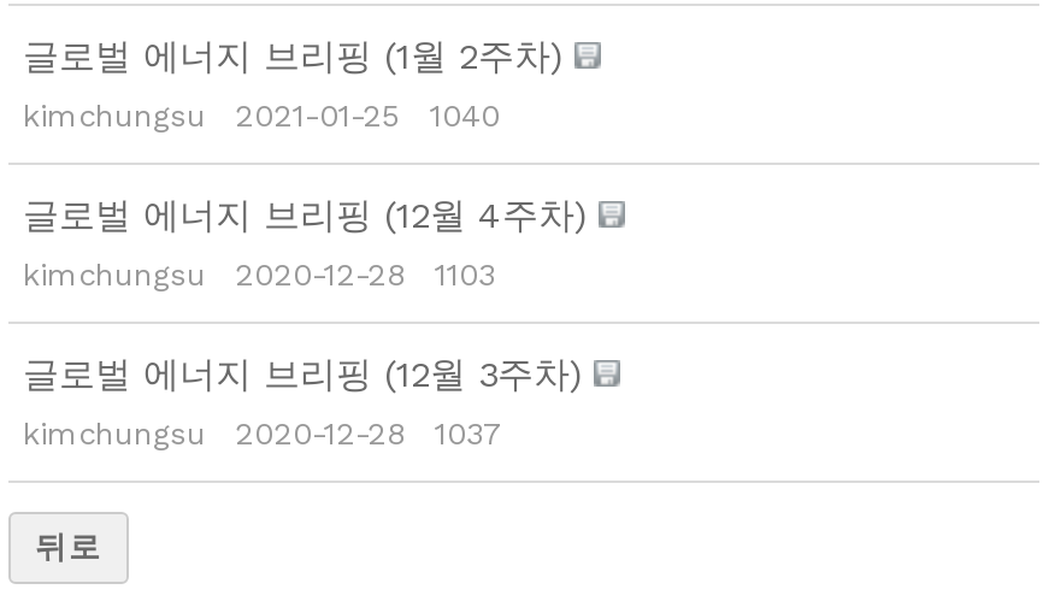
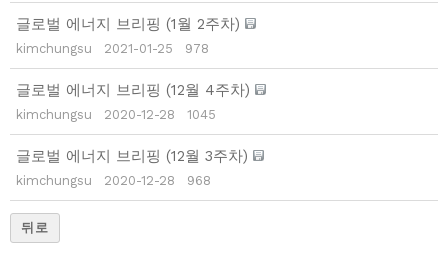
- kimchungsu 2021-01-25 1040
+ kimchungsu 2021-01-25 978

- kimchungsu 2020-12-28 1103
+ kimchungsu 2020-12-28 1045

- kimchungsu 2020-12-28 1037
+ kimchungsu 2020-12-28 968
